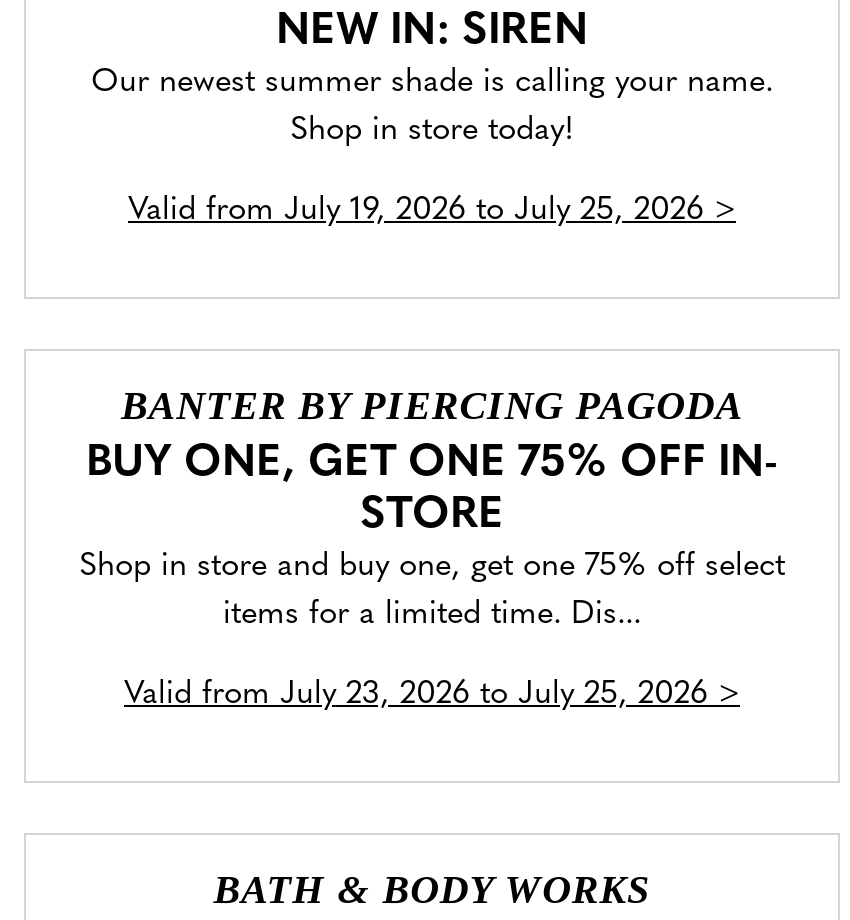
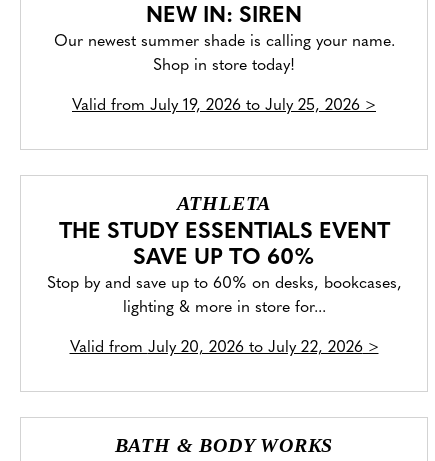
- BANTER BY PIERCING PAGODA
- BUY ONE, GET ONE 75% OFF IN-
- STORE
- Shop in store and buy one, get one 75% off select
+ ATHLETA
+ THE STUDY ESSENTIALS EVENT
+ SAVE UP TO 60%
+ Stop by and save up to 60% on desks, bookcases,

- items for a limited time. Dis...
+ lighting & more in store for...

- Valid from July 23, 2026 to July 25, 2026 >
+ Valid from July 20, 2026 to July 22, 2026 >
